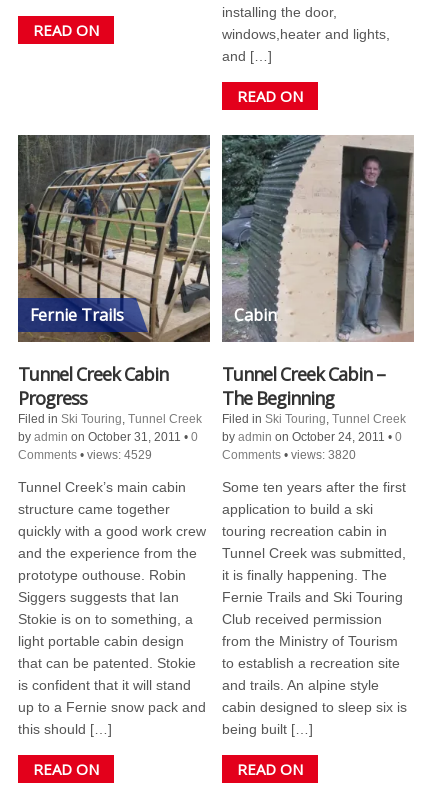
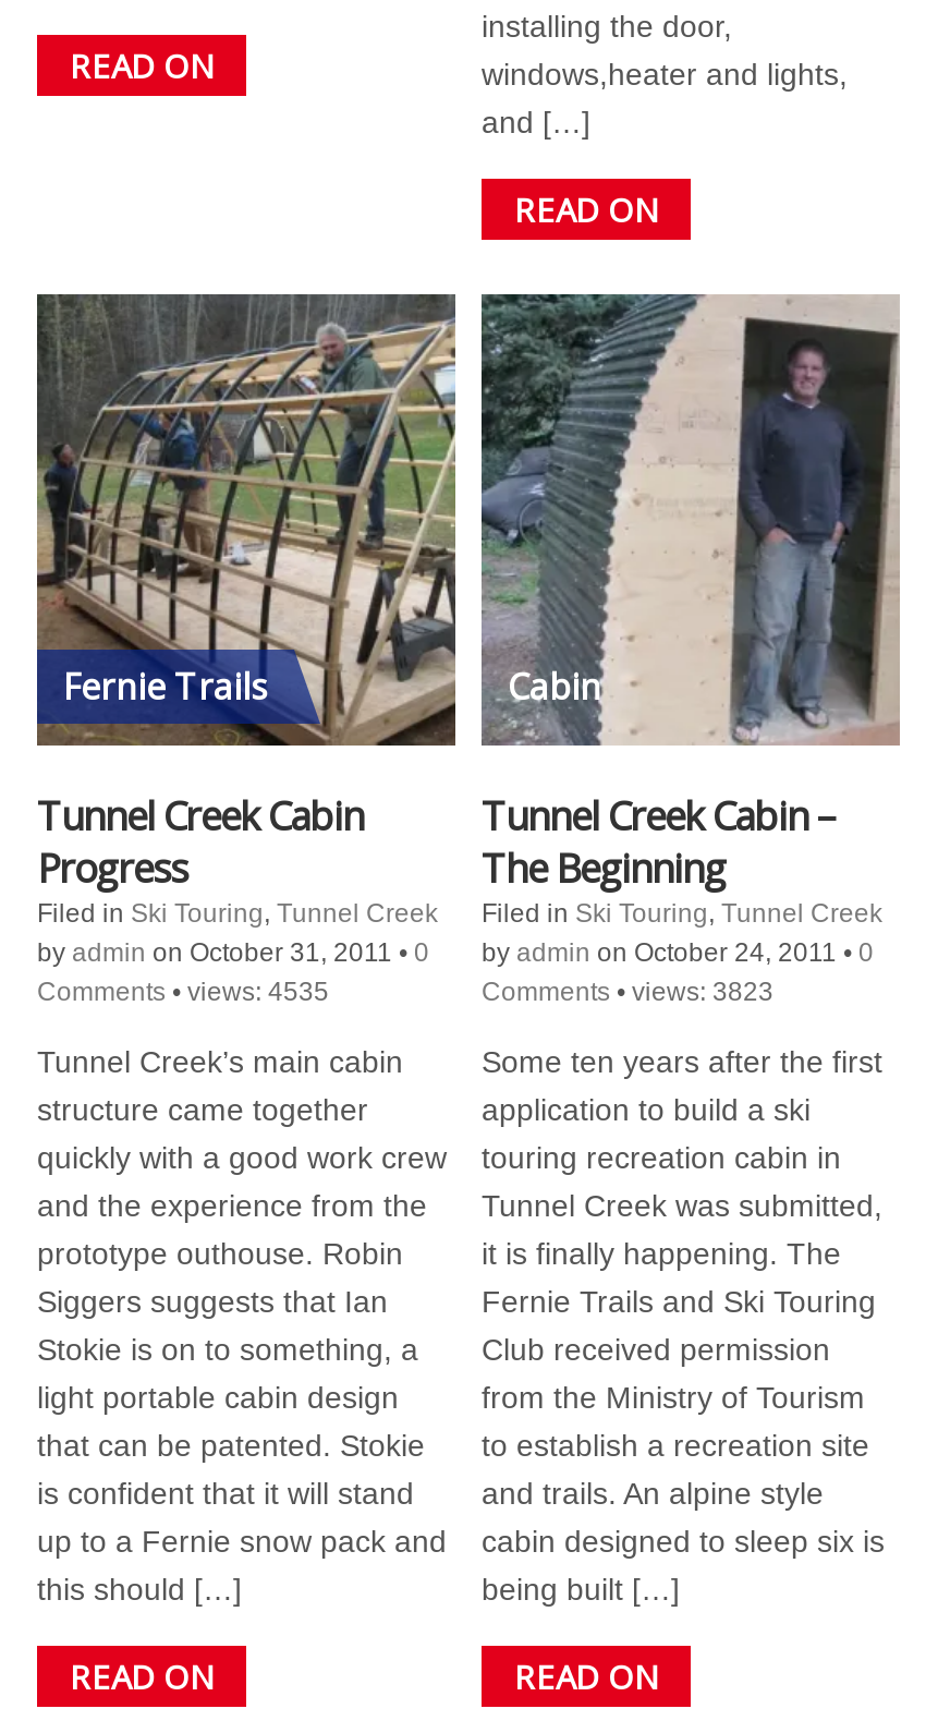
- Comments • views: 4529
+ Comments • views: 4535

- Comments • views: 3820
+ Comments • views: 3823
